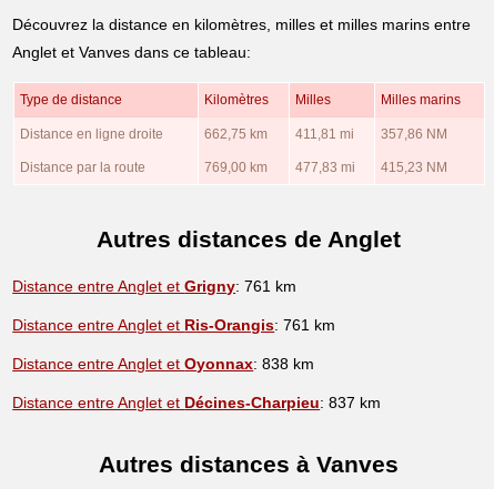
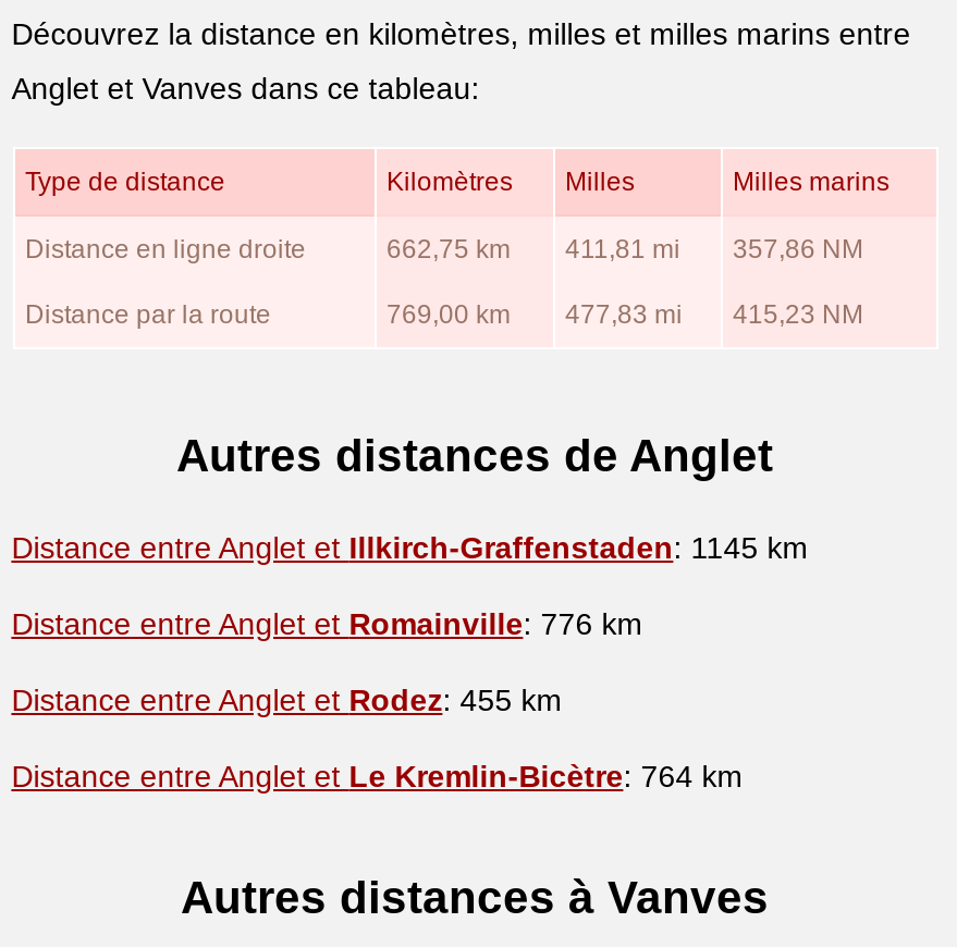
- Distance entre Anglet et Grigny: 761 km
+ Distance entre Anglet et Illkirch-Graffenstaden: 1145 km

- Distance entre Anglet et Ris-Orangis: 761 km
+ Distance entre Anglet et Romainville: 776 km

- Distance entre Anglet et Oyonnax: 838 km
+ Distance entre Anglet et Rodez: 455 km

- Distance entre Anglet et Décines-Charpieu: 837 km
+ Distance entre Anglet et Le Kremlin-Bicètre: 764 km
